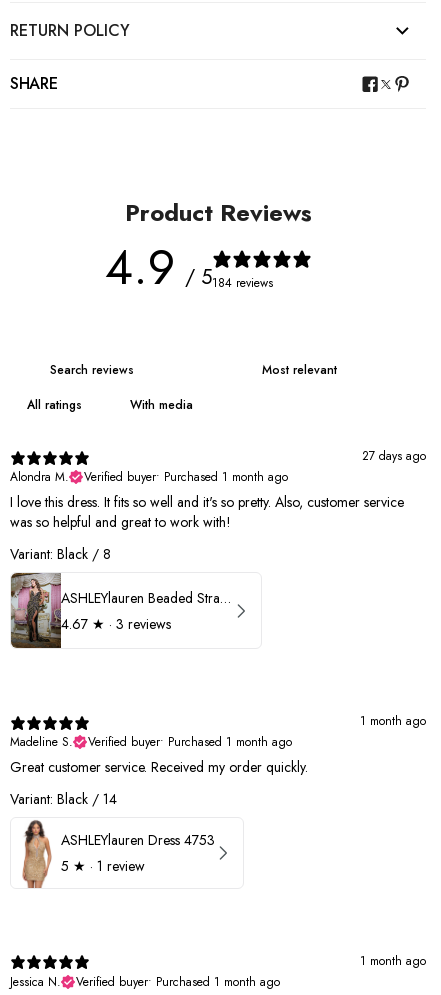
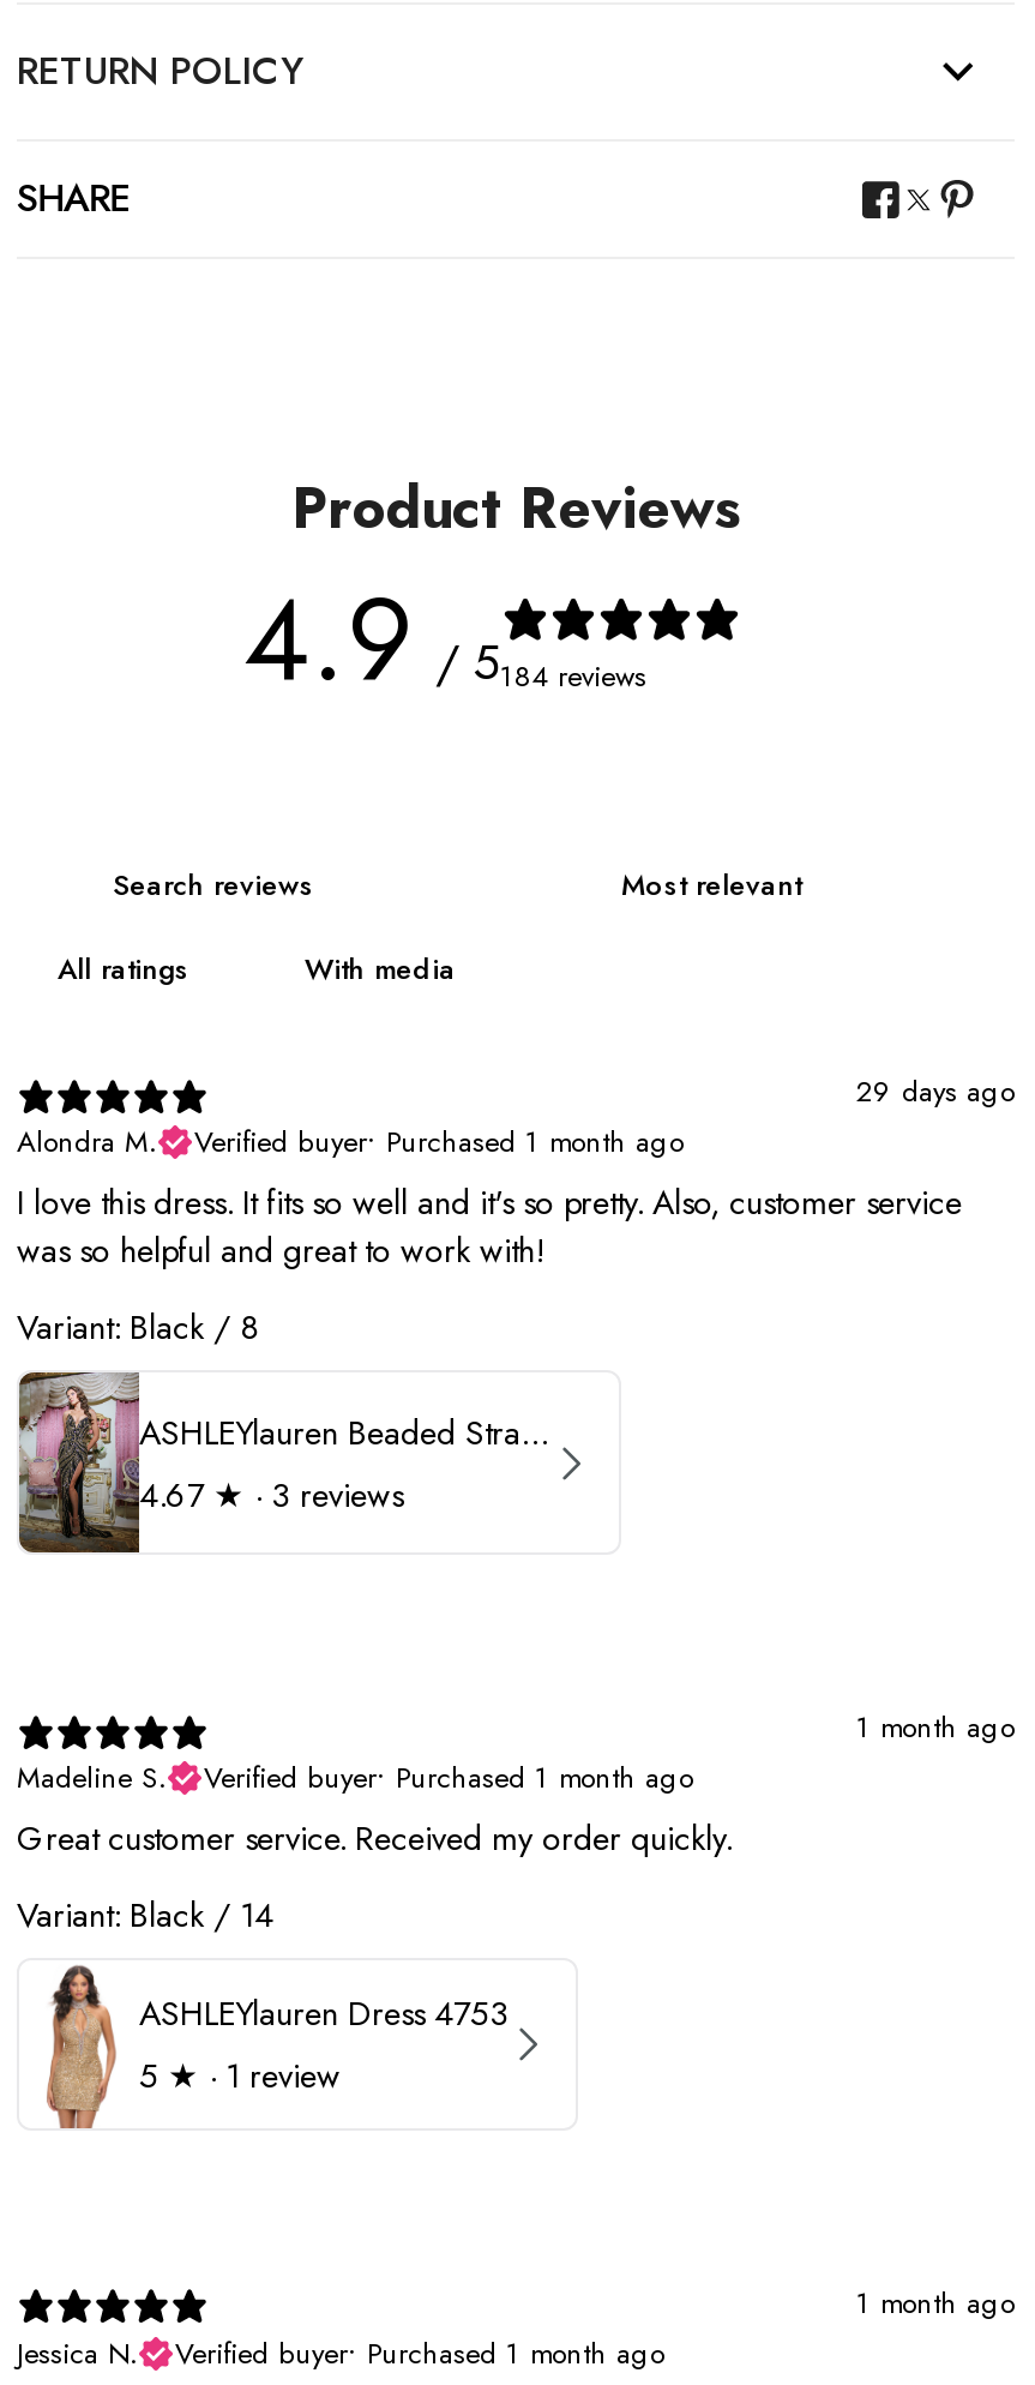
- 27 days ago
+ 29 days ago
